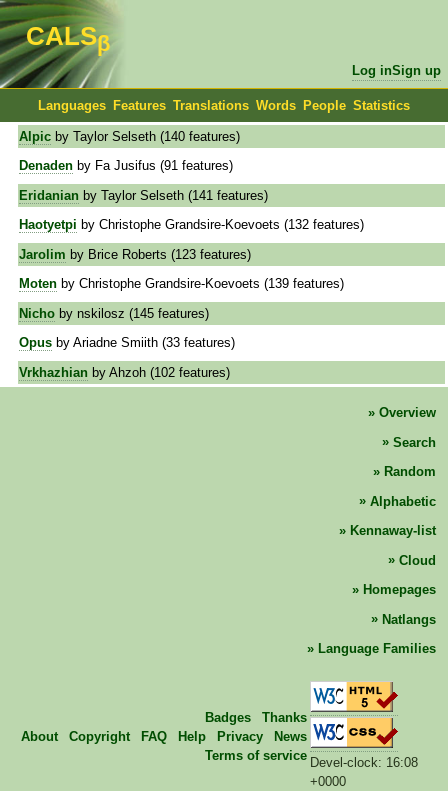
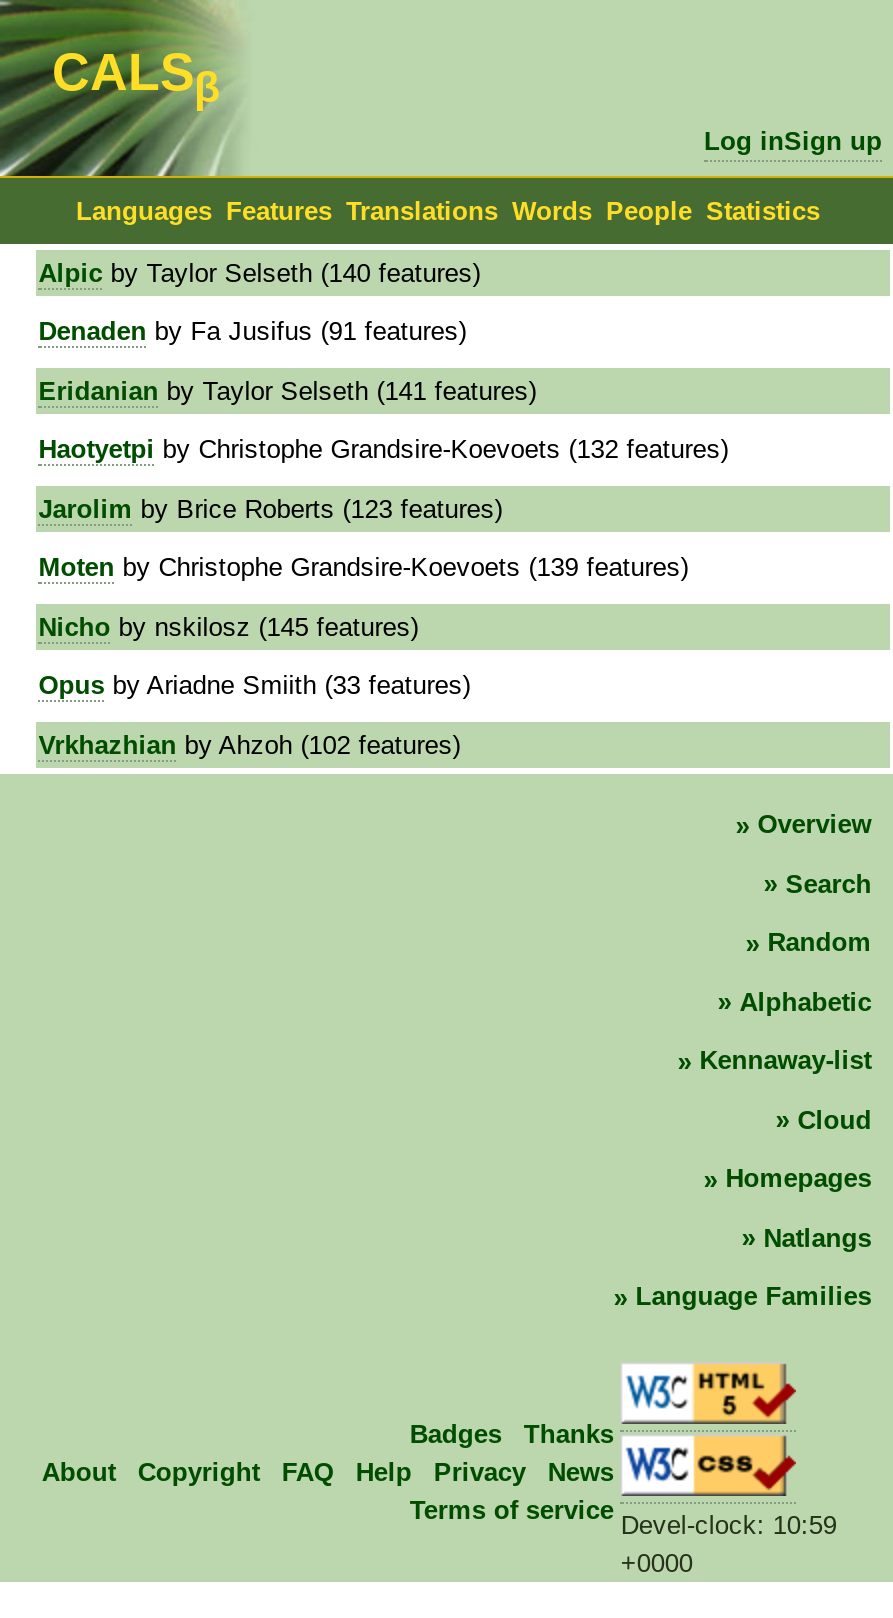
- Terms of service Devel-clock: 16:08
+ Terms of service Devel-clock: 10:59
